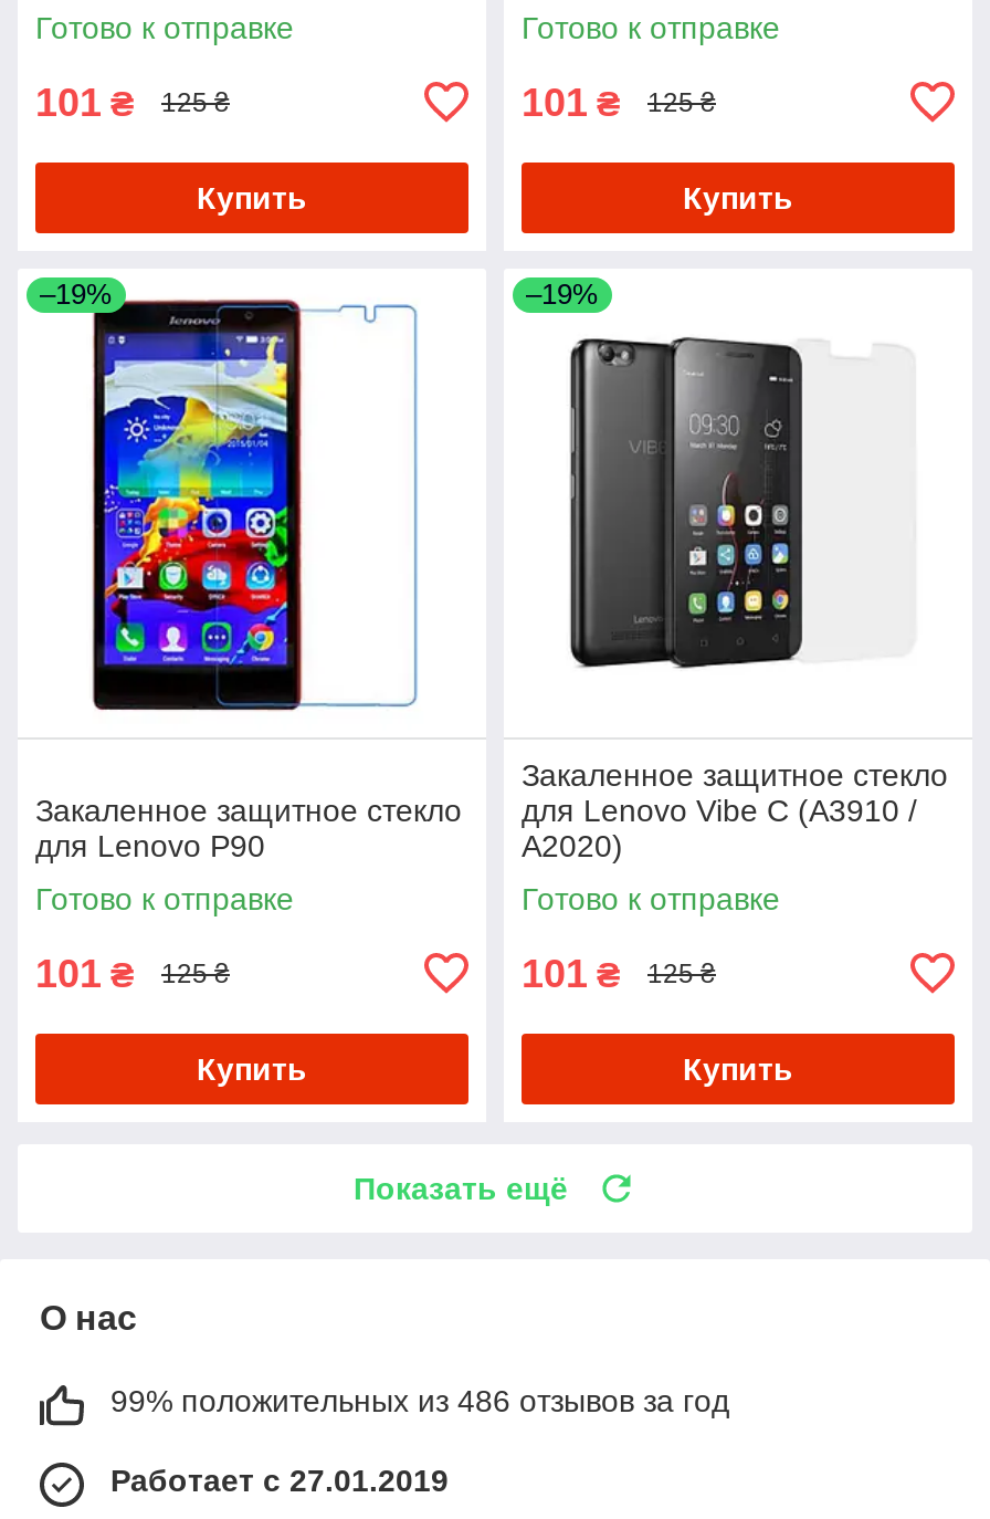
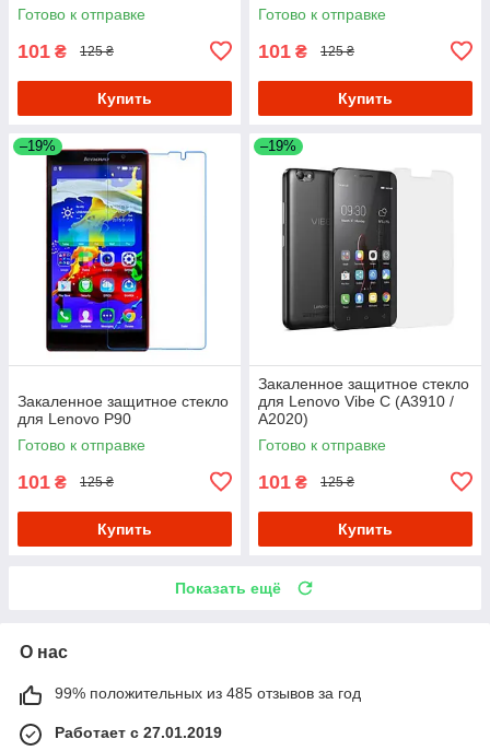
- 99% положительных из 486 отзывов за год
+ 99% положительных из 485 отзывов за год
